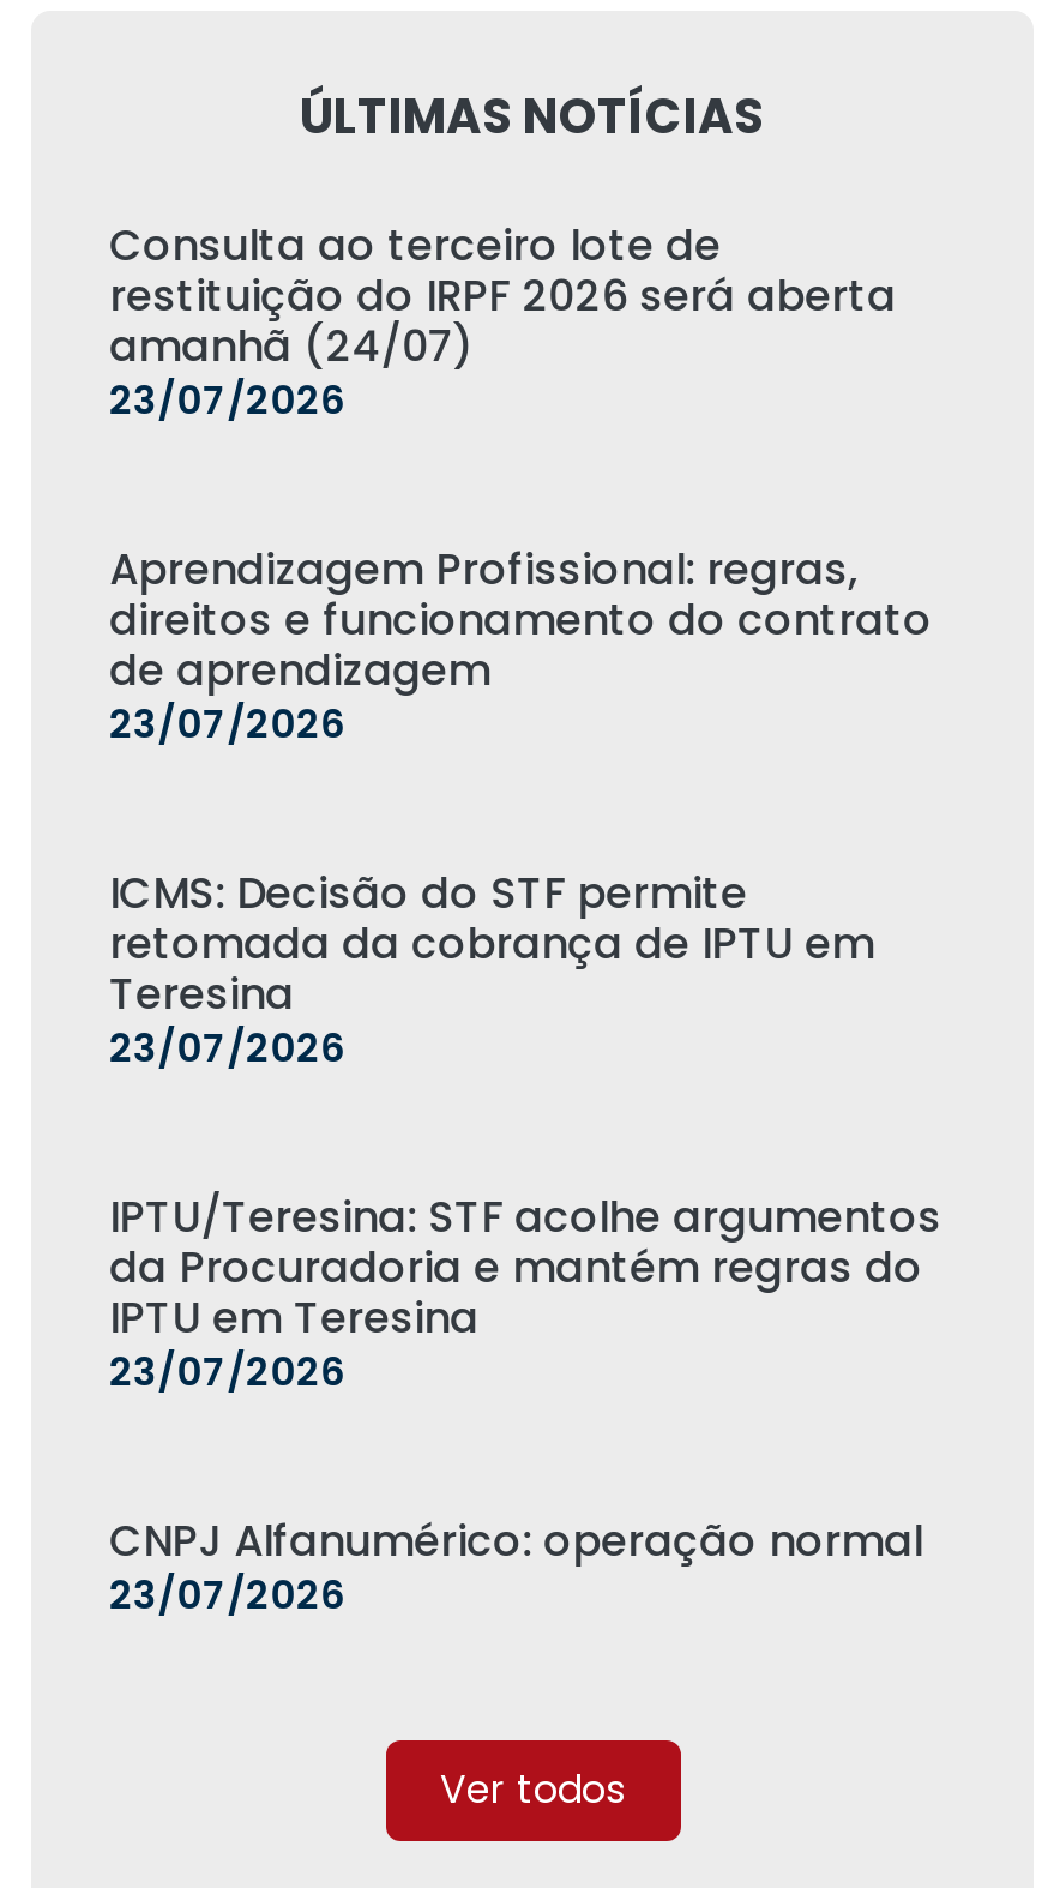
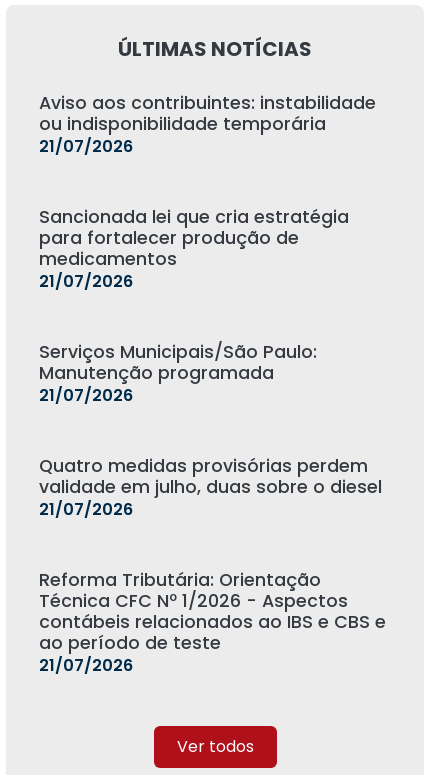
- Consulta ao terceiro lote de
- restituição do IRPF 2026 será aberta
- amanhã (24/07)
- 23/07/2026
+ Aviso aos contribuintes: instabilidade
+ ou indisponibilidade temporária
+ 21/07/2026

- Aprendizagem Profissional: regras,
- direitos e funcionamento do contrato
- de aprendizagem
- 23/07/2026
+ Sancionada lei que cria estratégia
+ para fortalecer produção de
+ medicamentos
+ 21/07/2026

- ICMS: Decisão do STF permite
- retomada da cobrança de IPTU em
- Teresina
- 23/07/2026
+ Serviços Municipais/São Paulo:
+ Manutenção programada
+ 21/07/2026

- IPTU/Teresina: STF acolhe argumentos
- da Procuradoria e mantém regras do
- IPTU em Teresina
- 23/07/2026
+ Quatro medidas provisórias perdem
+ validade em julho, duas sobre o diesel
+ 21/07/2026

- CNPJ Alfanumérico: operação normal
- 23/07/2026
+ Reforma Tributária: Orientação
+ Técnica CFC Nº 1/2026 - Aspectos
+ contábeis relacionados ao IBS e CBS e
+ ao período de teste
+ 21/07/2026
